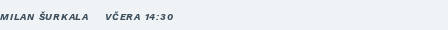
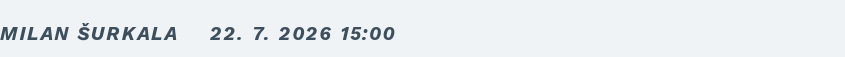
- MILAN ŠURKALA VČERA 14:30
+ MILAN ŠURKALA 22. 7. 2026 15:00
